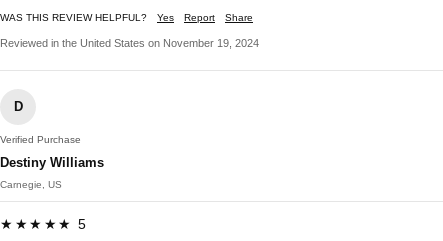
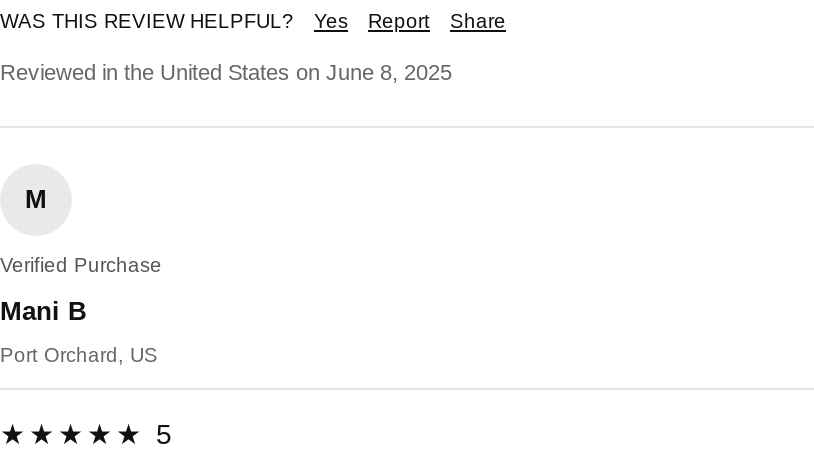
- Reviewed in the United States on November 19, 2024
+ Reviewed in the United States on June 8, 2025

- D
+ M

- Destiny Williams
+ Mani B

- Carnegie, US
+ Port Orchard, US
